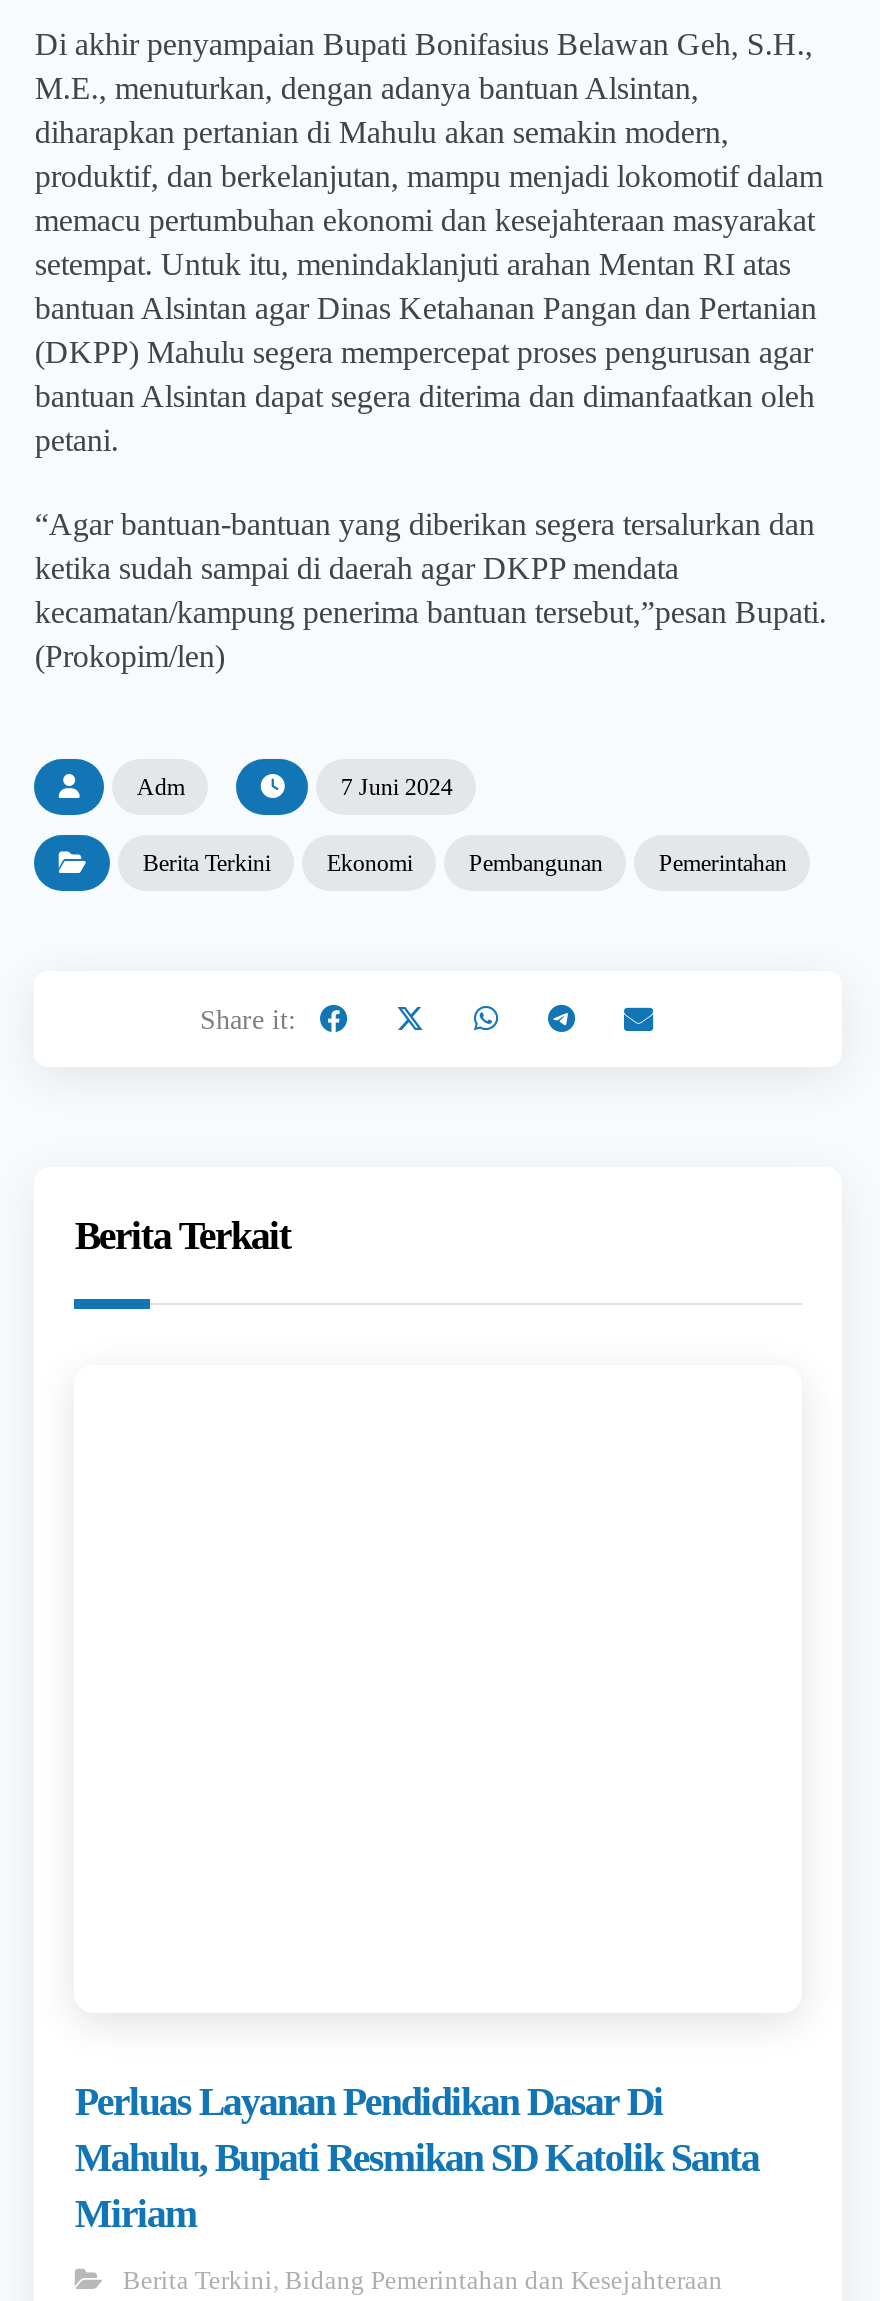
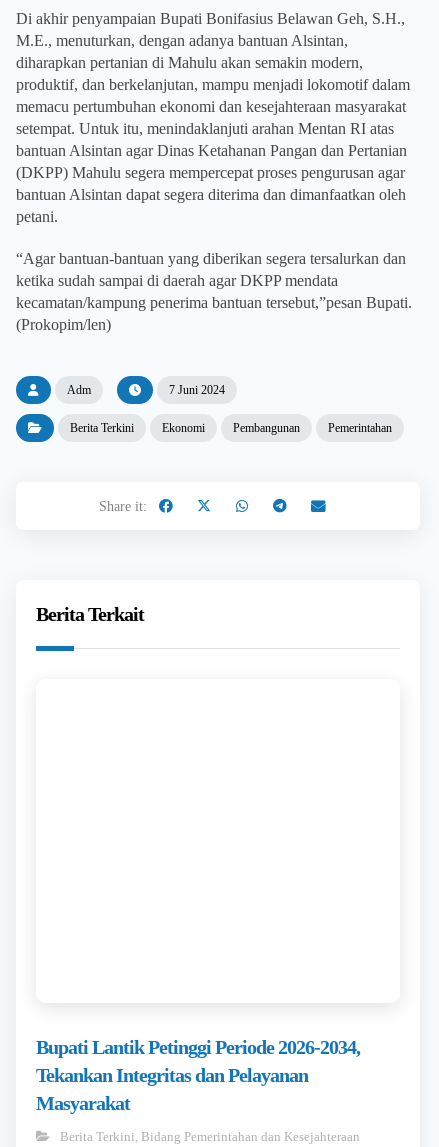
- Perluas Layanan Pendidikan Dasar Di
- Mahulu, Bupati Resmikan SD Katolik Santa
- Miriam
+ Bupati Lantik Petinggi Periode 2026-2034,
+ Tekankan Integritas dan Pelayanan
+ Masyarakat
